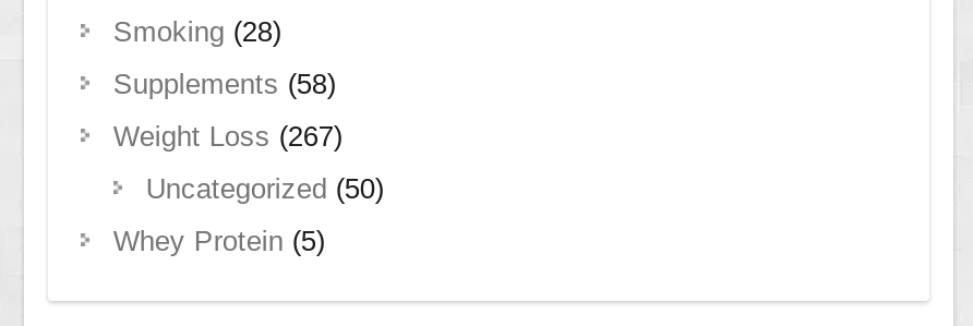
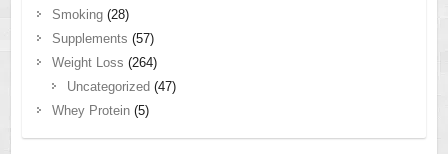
- Supplements (58)
+ Supplements (57)

- Weight Loss (267)
+ Weight Loss (264)

- Uncategorized (50)
+ Uncategorized (47)
